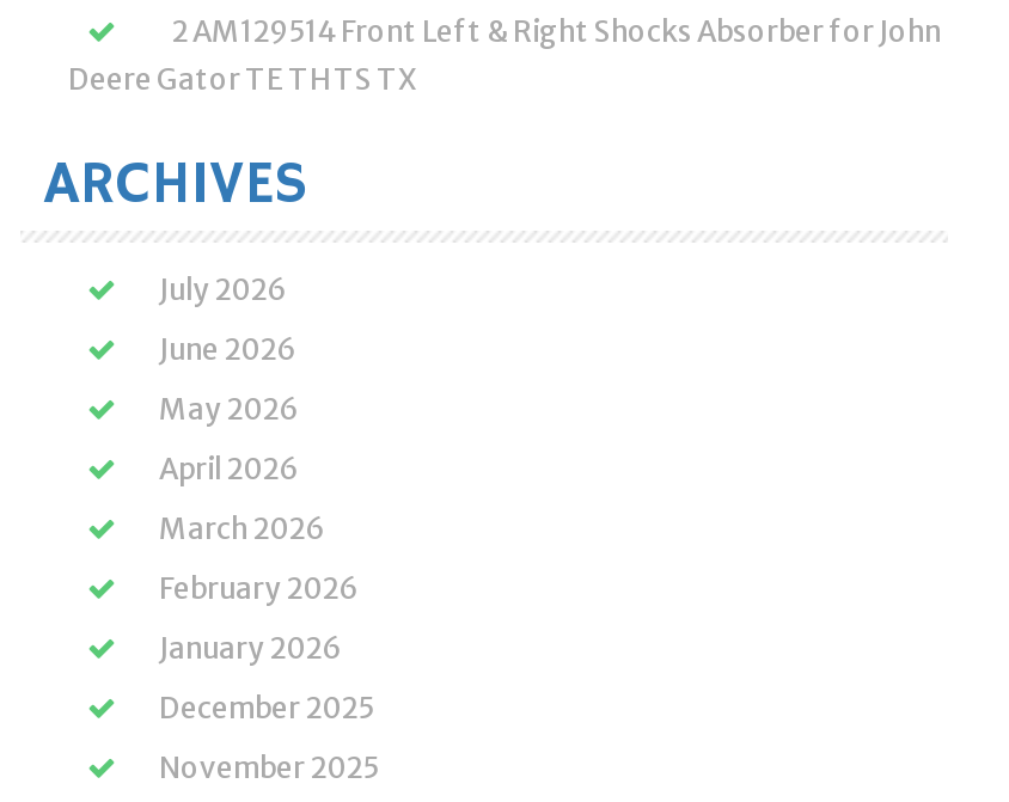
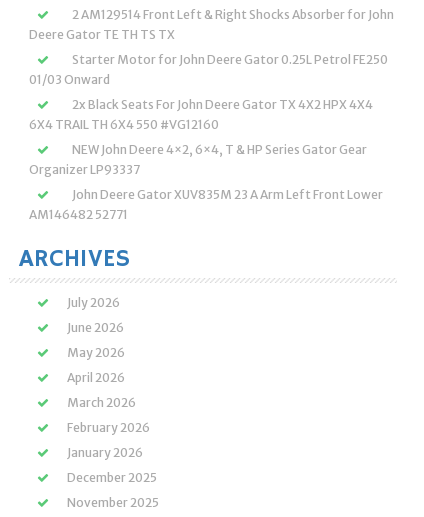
+ Starter Motor for John Deere Gator 0.25L Petrol FE250
+ 01/03 Onward
+ 2x Black Seats For John Deere Gator TX 4X2 HPX 4X4
+ 6X4 TRAIL TH 6X4 550 #VG12160
+ NEW John Deere 4×2, 6×4, T & HP Series Gator Gear
+ Organizer LP93337
+ John Deere Gator XUV835M 23 A Arm Left Front Lower
+ AM146482 52771
